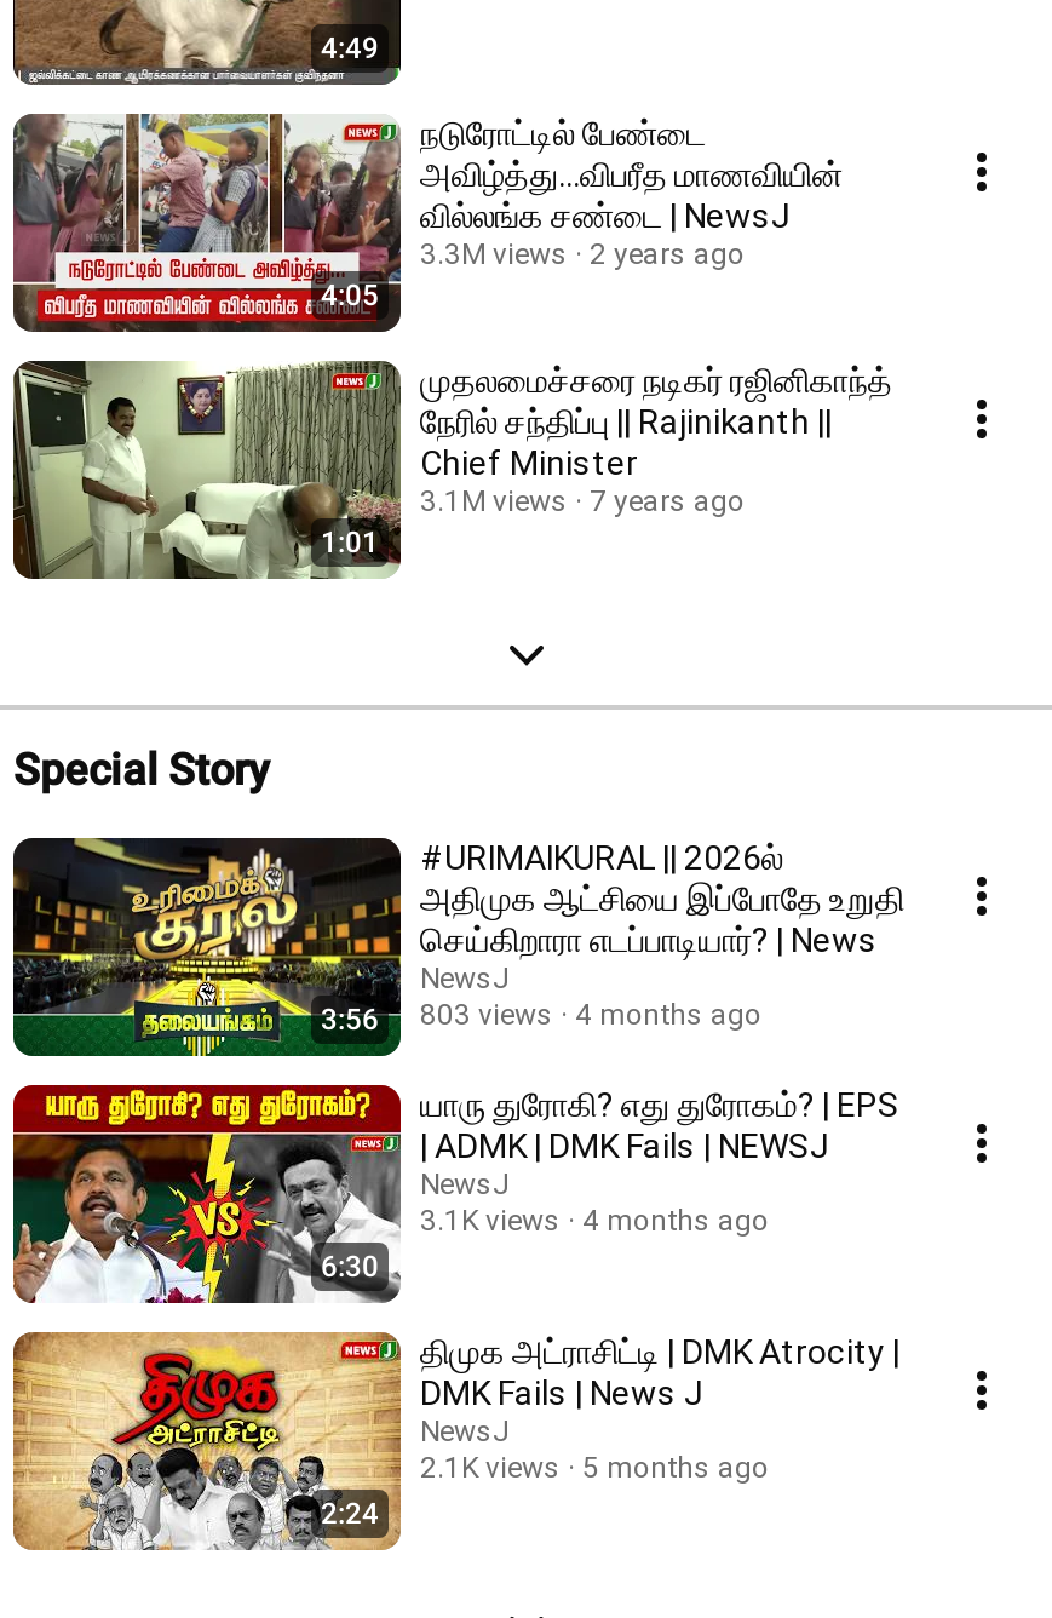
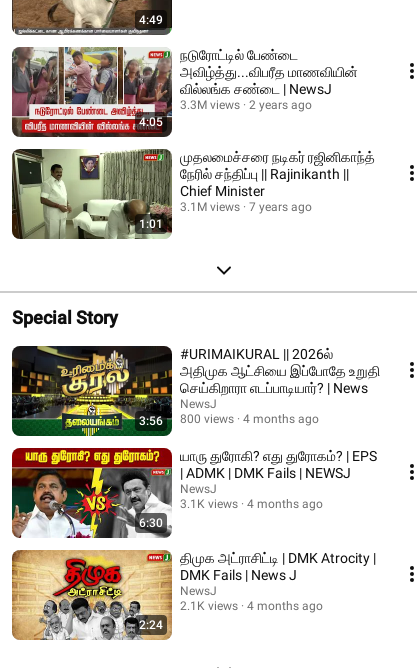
- 3:56 803 views 4 months ago
+ 3:56 800 views 4 months ago

- 2.1K views 5 months ago
+ 2.1K views 4 months ago
